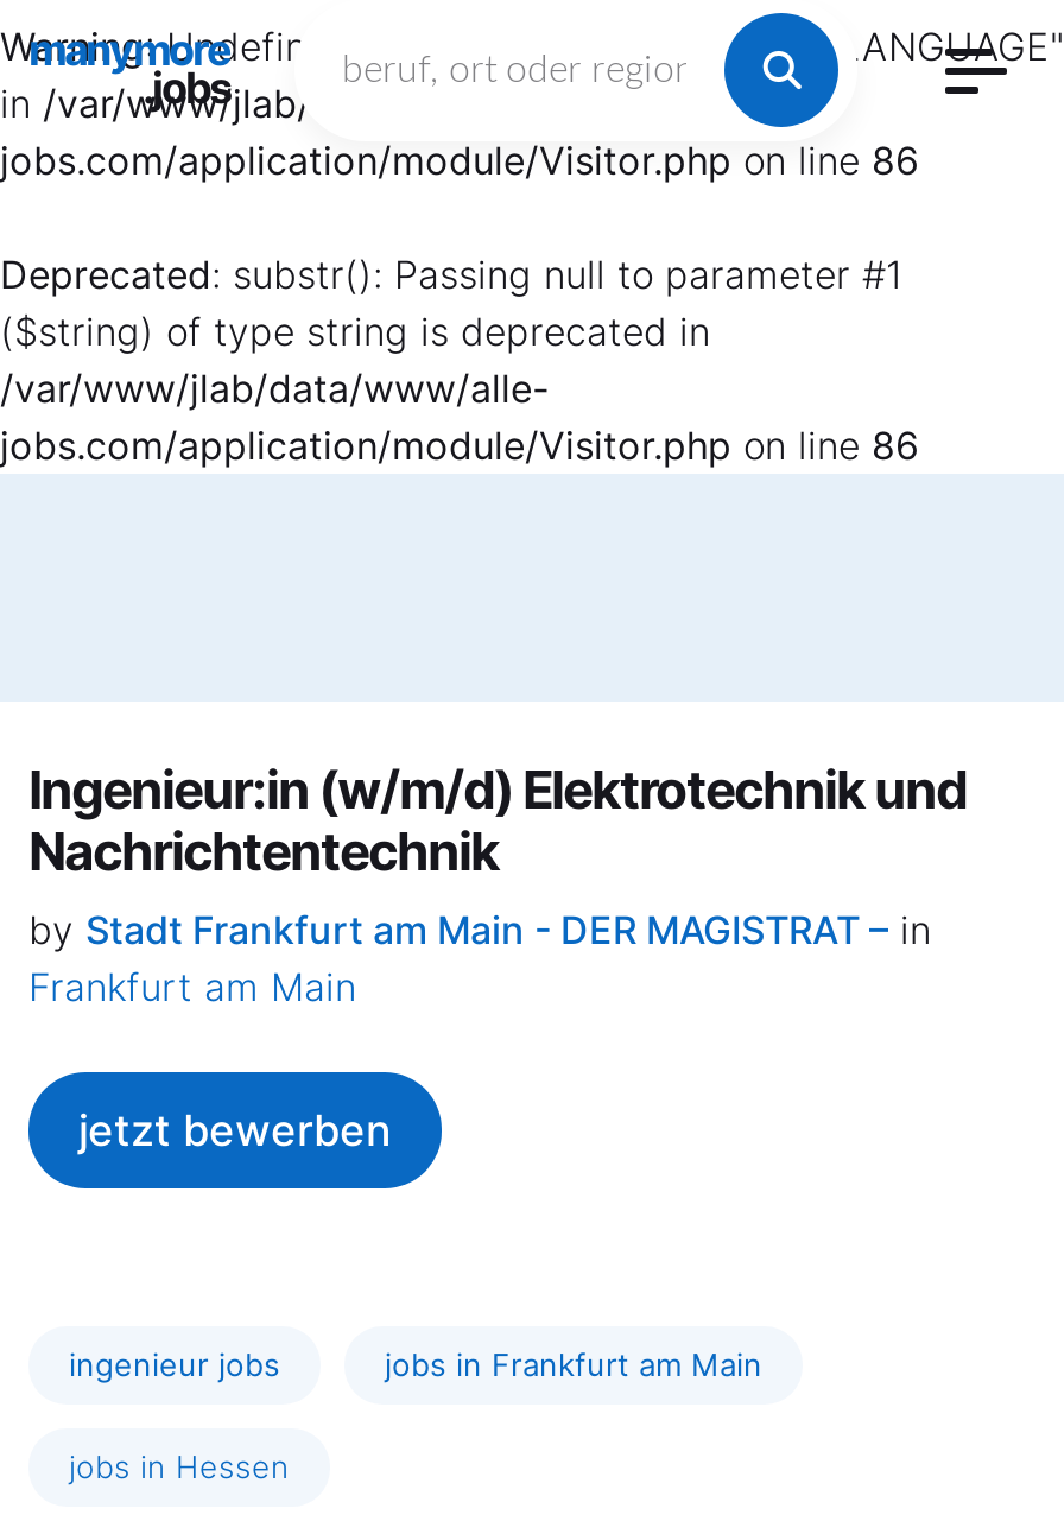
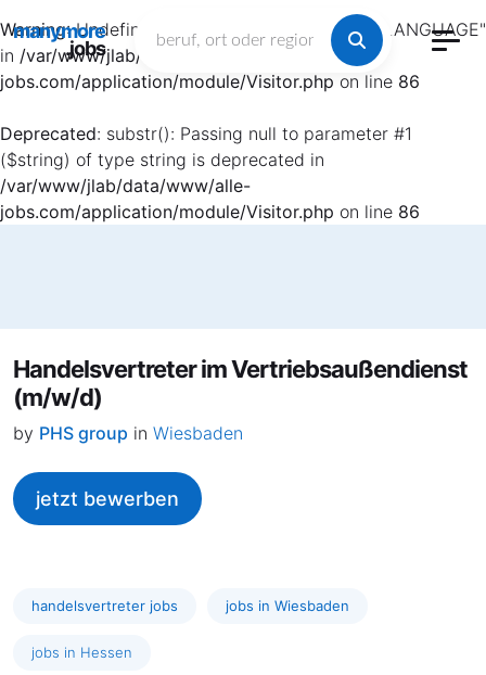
- Ingenieur:in (w/m/d) Elektrotechnik und
- Nachrichtentechnik
- by Stadt Frankfurt am Main - DER MAGISTRAT – in
- Frankfurt am Main
+ Handelsvertreter im Vertriebsaußendienst
+ (m/w/d)
+ by PHS group in Wiesbaden

- ingenieur jobs
- jobs in Frankfurt am Main
+ handelsvertreter jobs
+ jobs in Wiesbaden
